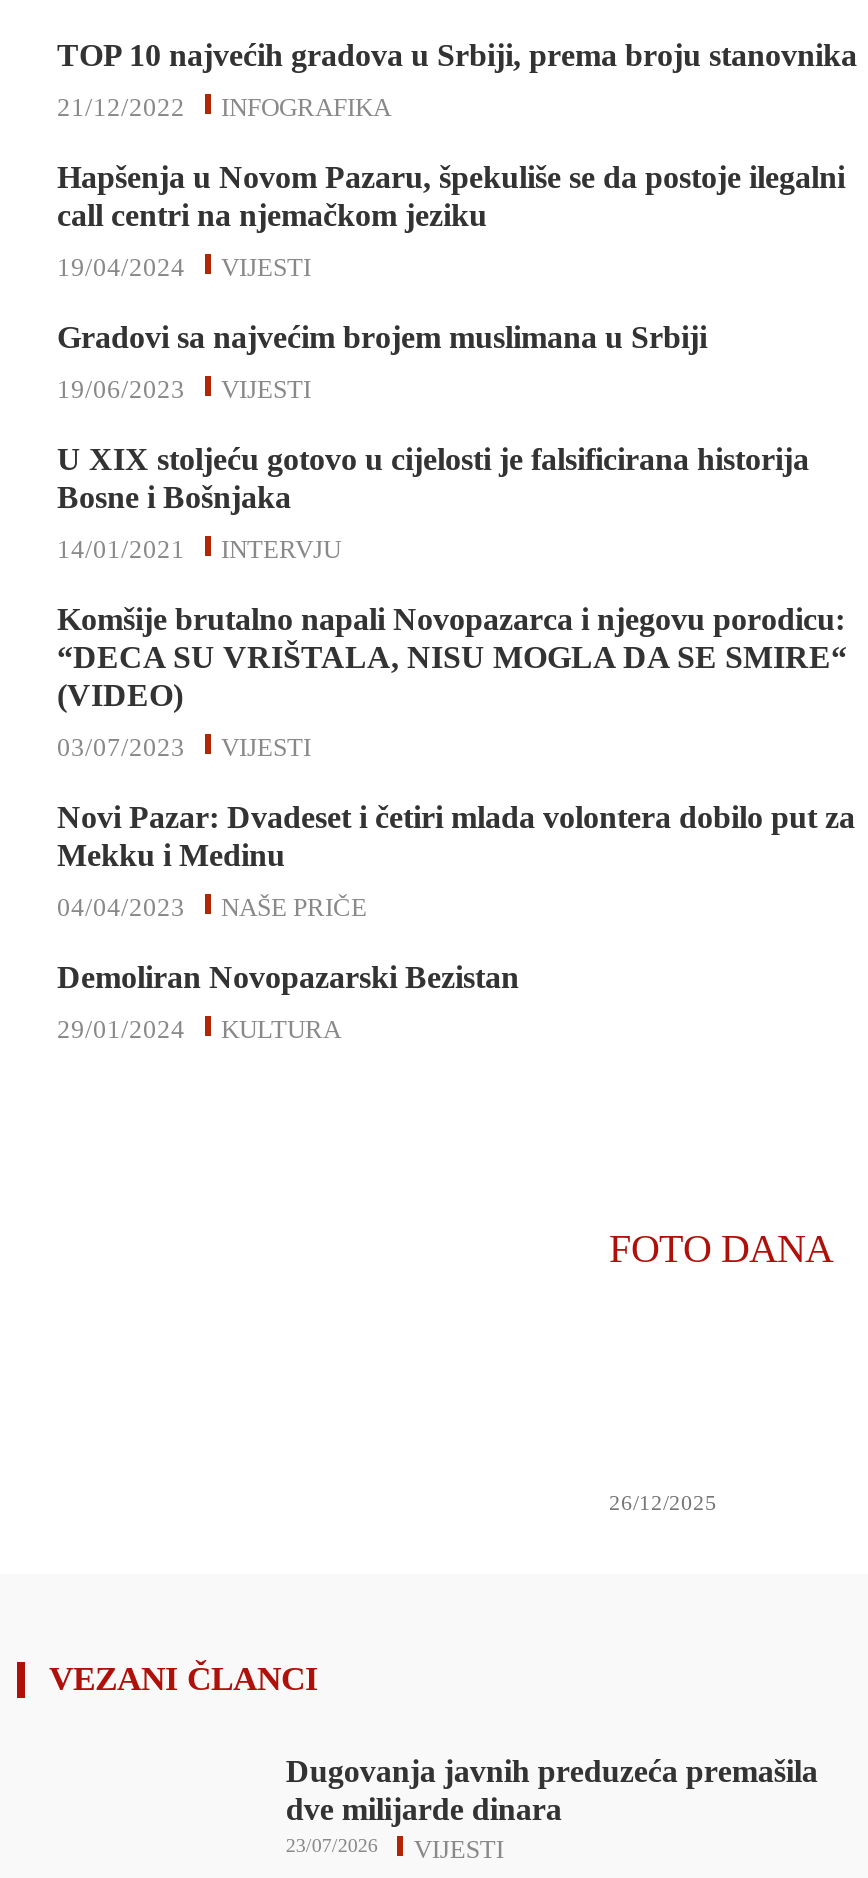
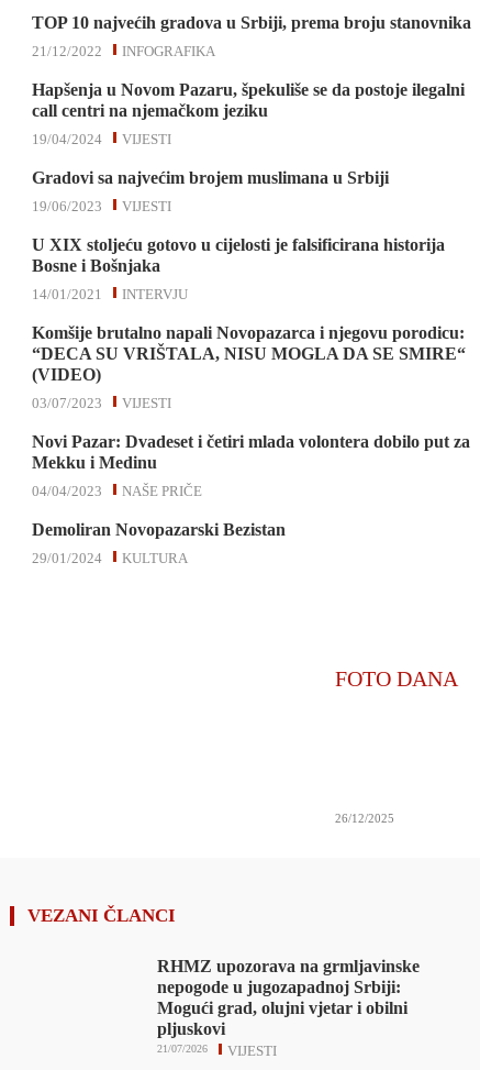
- Dugovanja javnih preduzeća premašila
- dve milijarde dinara
+ RHMZ upozorava na grmljavinske
+ nepogode u jugozapadnoj Srbiji:
+ Mogući grad, olujni vjetar i obilni
+ pljuskovi

- 23/07/2026 VIJESTI
+ 21/07/2026 VIJESTI
